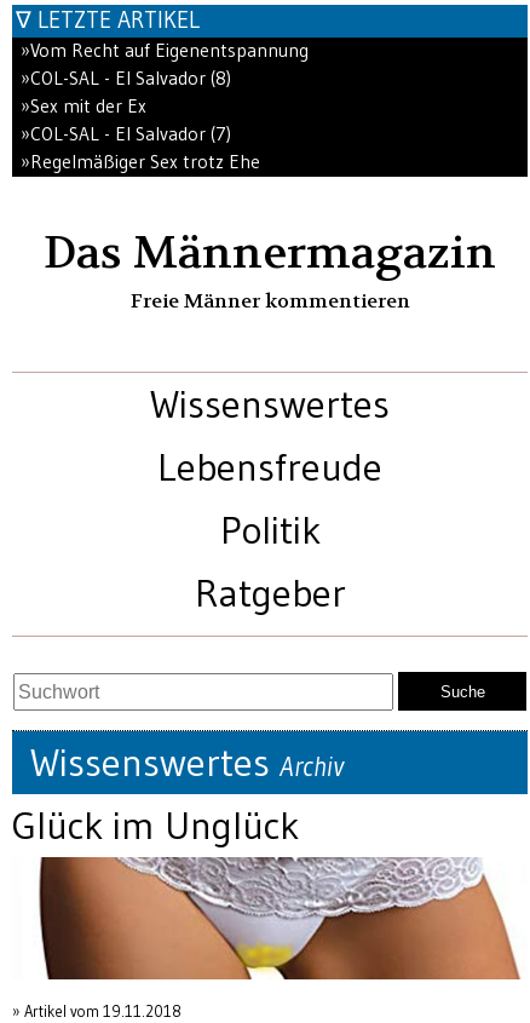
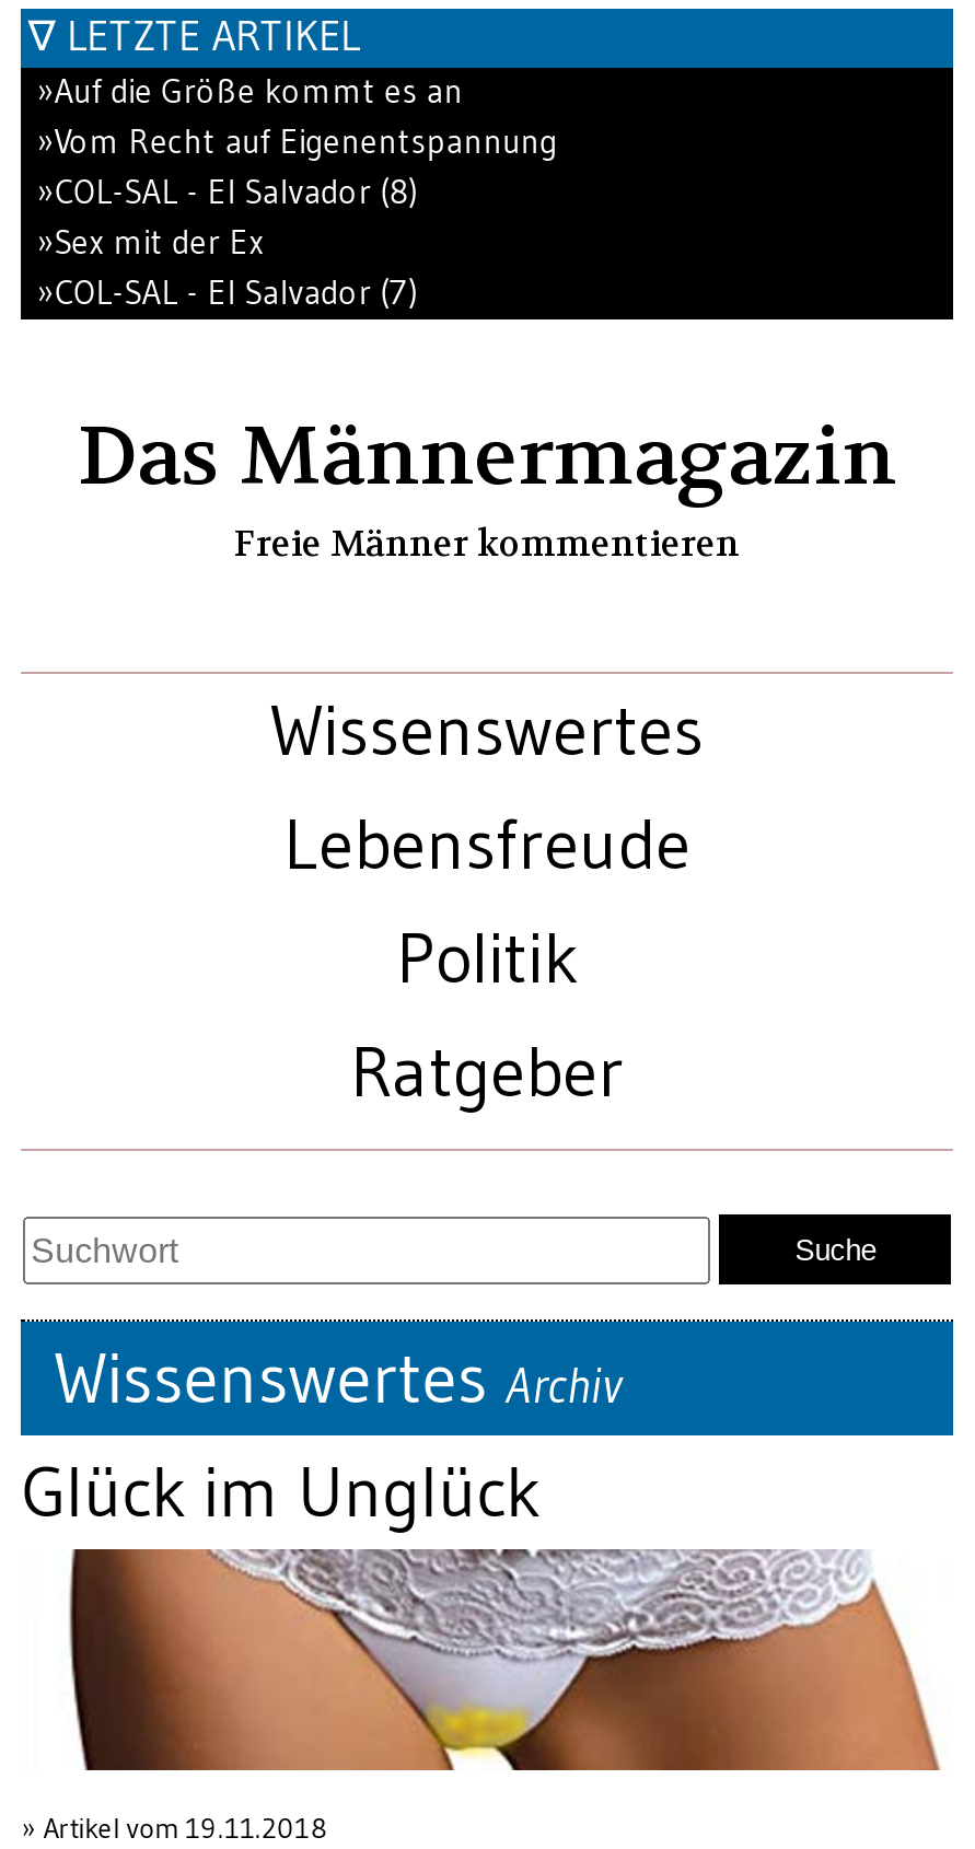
+ »Auf die Größe kommt es an

moved down: »Vom Recht auf Eigenentspannung | »COL-SAL - El Salvador (8) | »Sex mit der Ex | »COL-SAL - El Salvador (7)

- »Regelmäßiger Sex trotz Ehe
